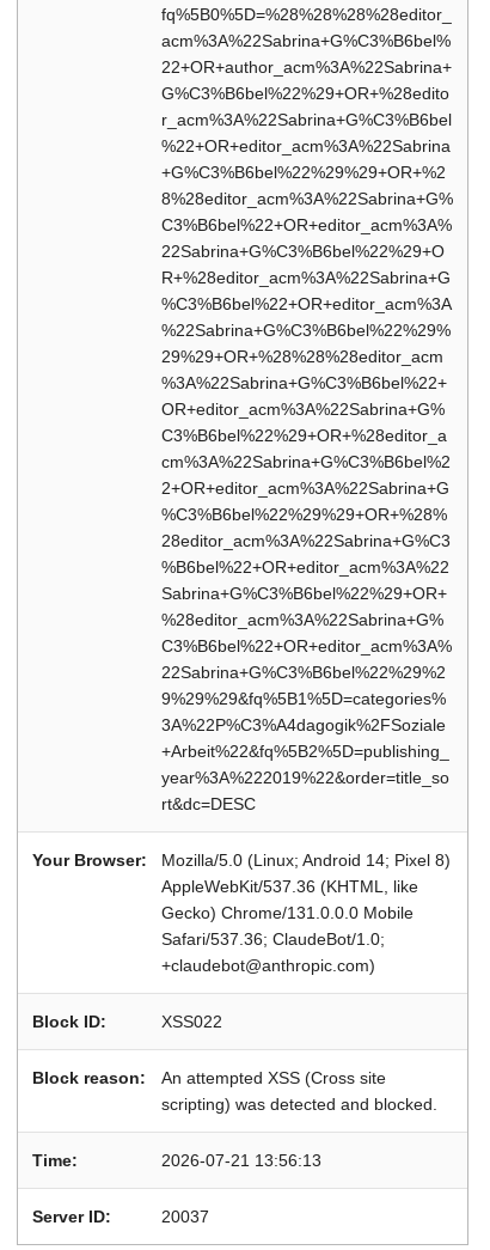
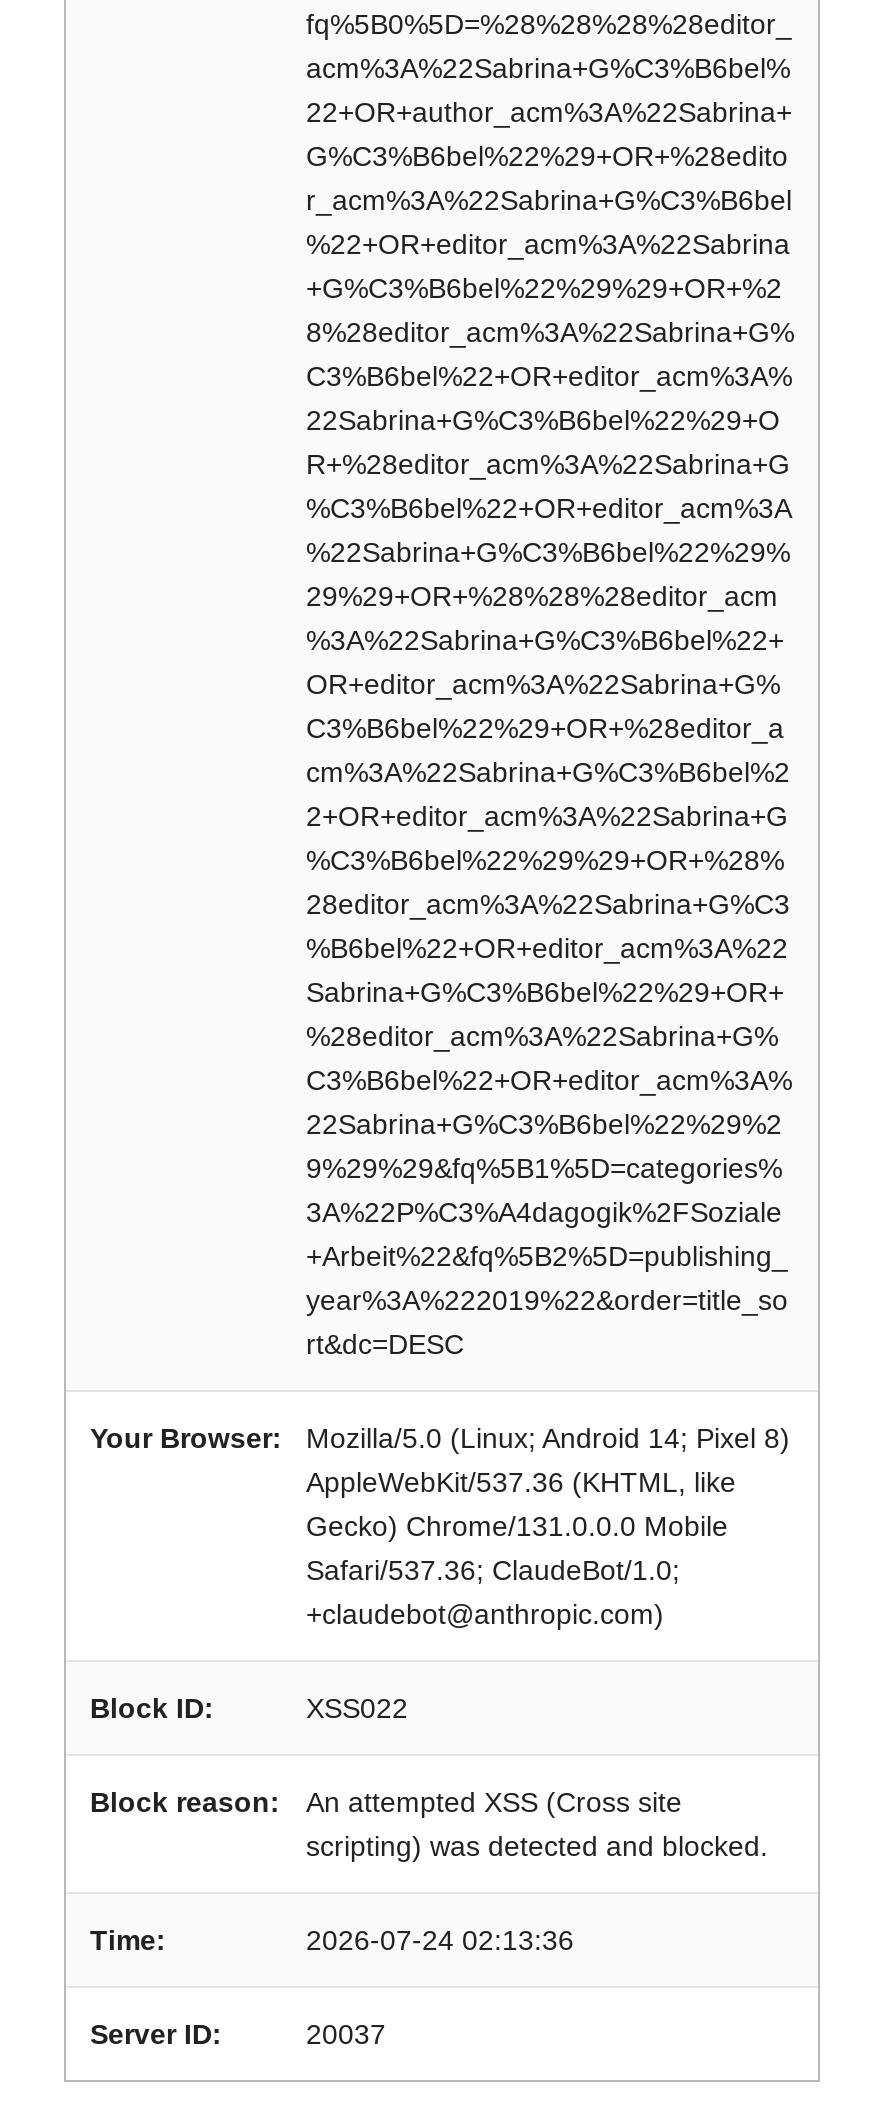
- 2026-07-21 13:56:13
+ 2026-07-24 02:13:36
